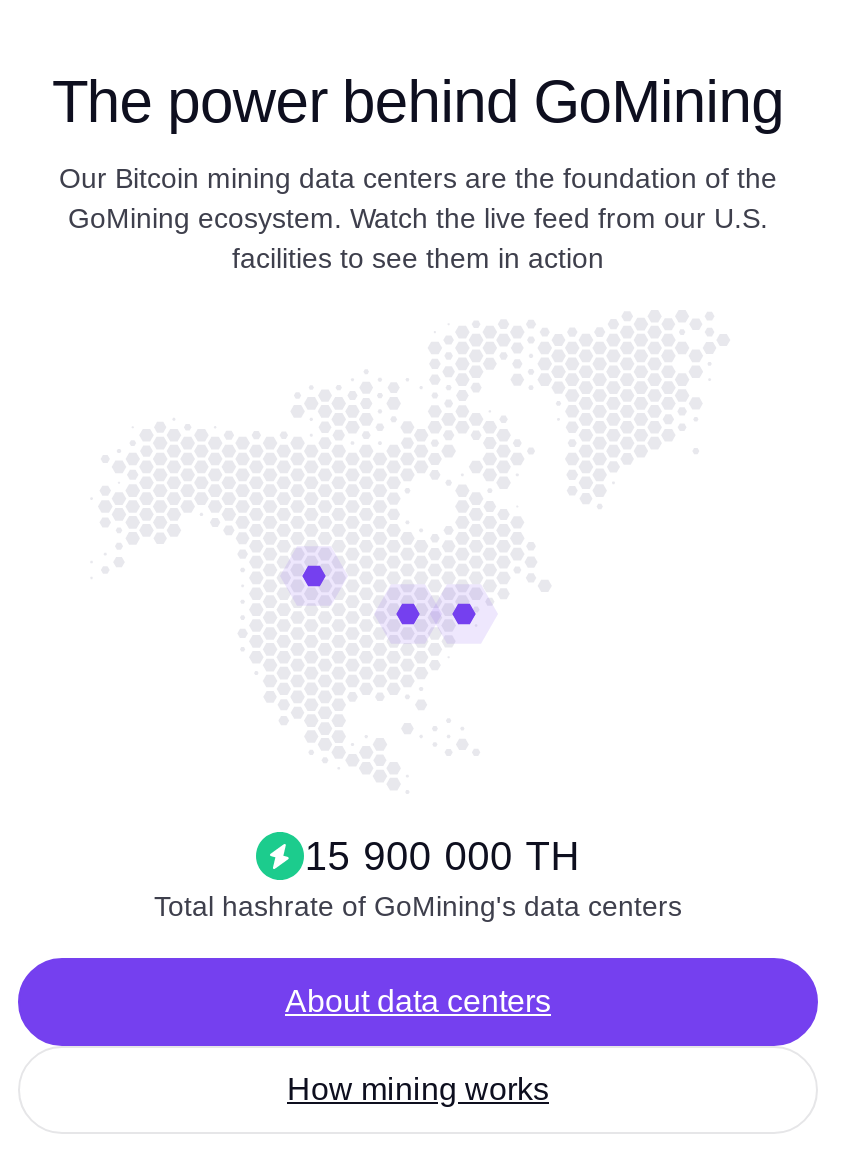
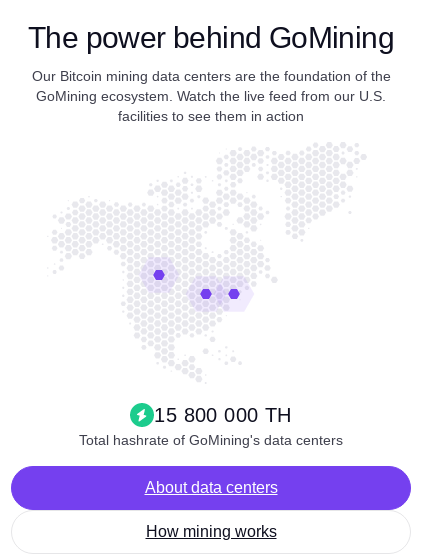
- 15 900 000 TH
+ 15 800 000 TH
